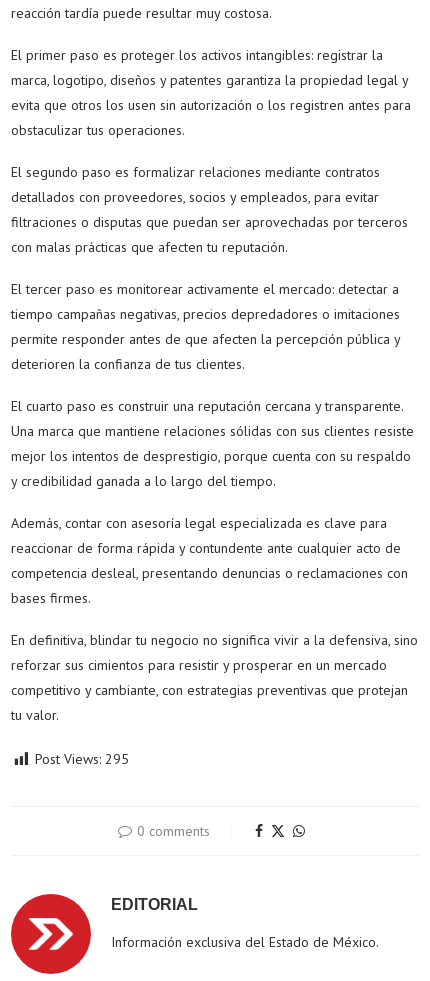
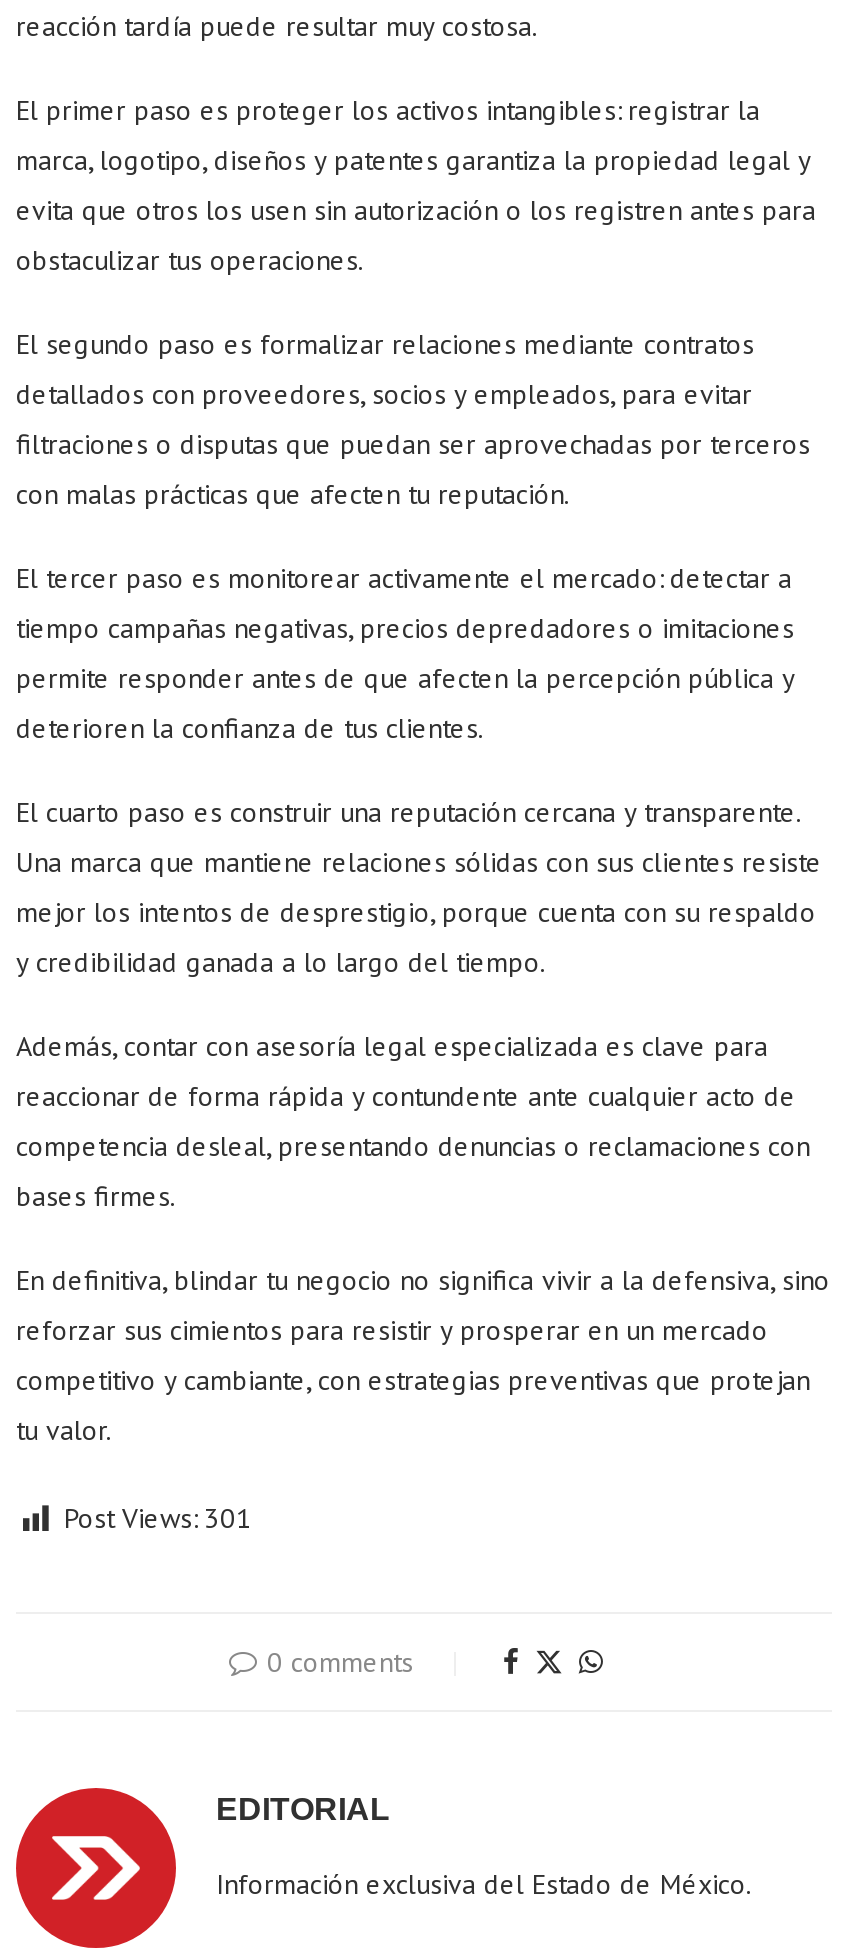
- Post Views: 295
+ Post Views: 301
